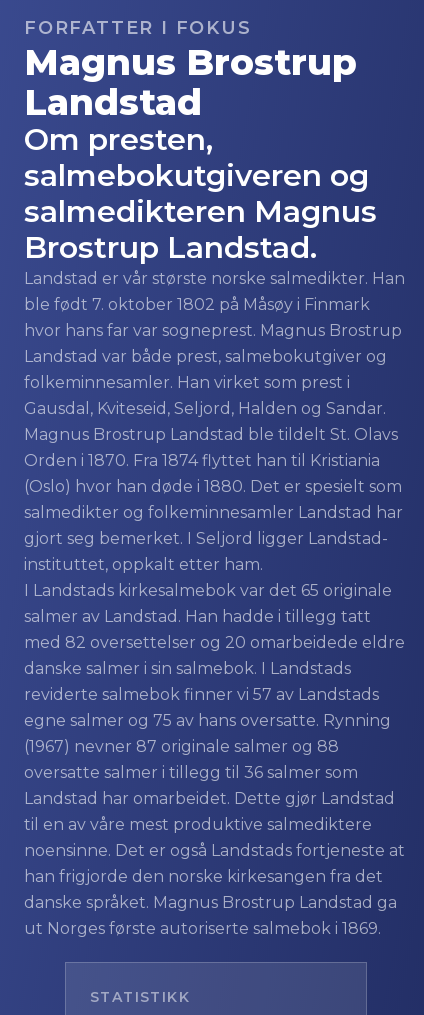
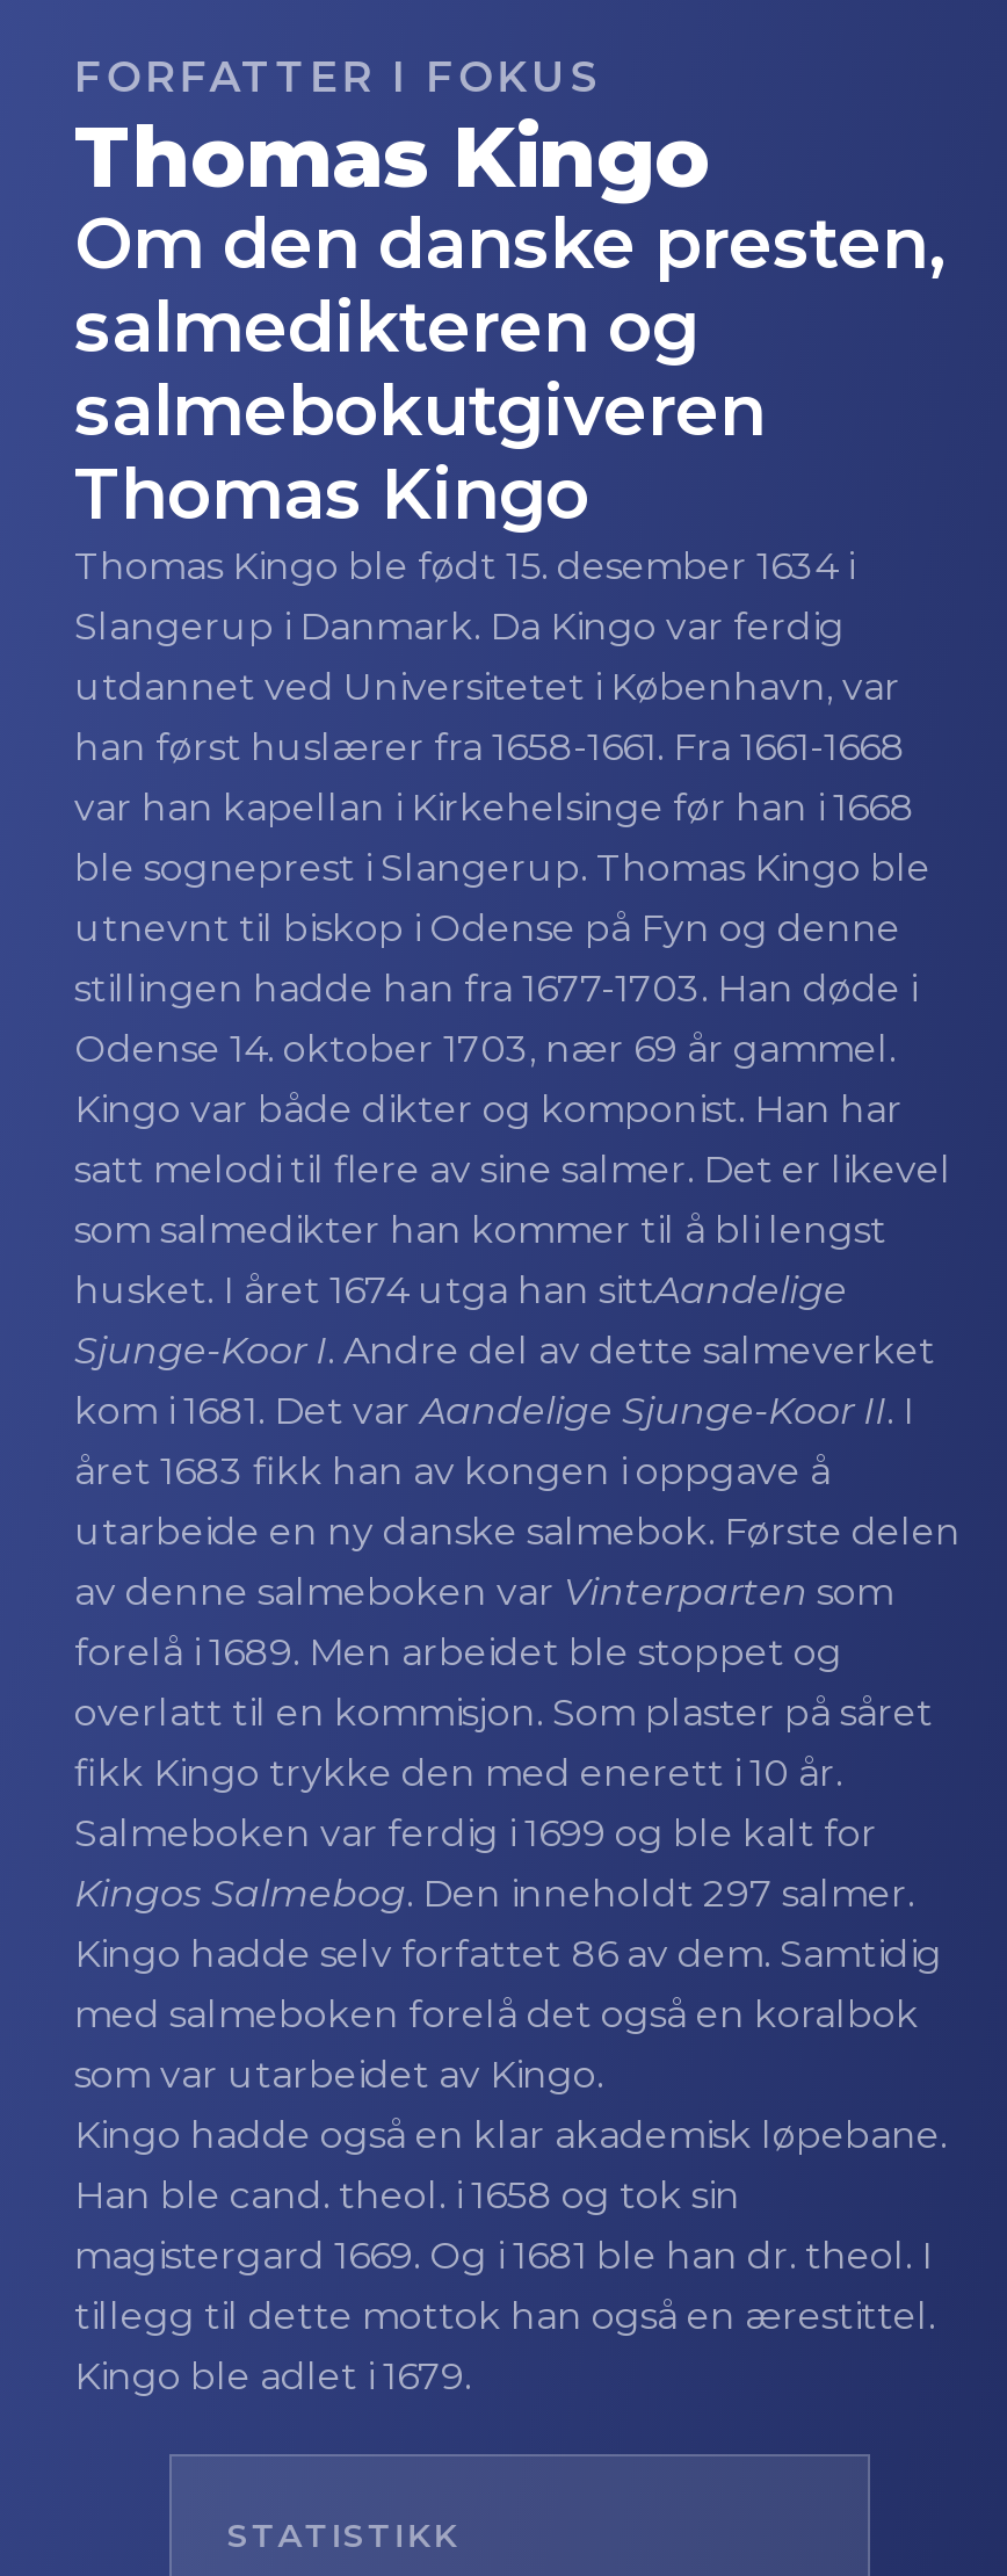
- Magnus Brostrup
- Landstad
- Om presten,
- salmebokutgiveren og
- salmedikteren Magnus
- Brostrup Landstad.
- Landstad er vår største norske salmedikter. Han
- ble født 7. oktober 1802 på Måsøy i Finmark
- hvor hans far var sogneprest. Magnus Brostrup
- Landstad var både prest, salmebokutgiver og
- folkeminnesamler. Han virket som prest i
- Gausdal, Kviteseid, Seljord, Halden og Sandar.
- Magnus Brostrup Landstad ble tildelt St. Olavs
- Orden i 1870. Fra 1874 flyttet han til Kristiania
- (Oslo) hvor han døde i 1880. Det er spesielt som
- salmedikter og folkeminnesamler Landstad har
- gjort seg bemerket. I Seljord ligger Landstad-
- instituttet, oppkalt etter ham.
- I Landstads kirkesalmebok var det 65 originale
- salmer av Landstad. Han hadde i tillegg tatt
- med 82 oversettelser og 20 omarbeidede eldre
- danske salmer i sin salmebok. I Landstads
- reviderte salmebok finner vi 57 av Landstads
- egne salmer og 75 av hans oversatte. Rynning
- (1967) nevner 87 originale salmer og 88
- oversatte salmer i tillegg til 36 salmer som
- Landstad har omarbeidet. Dette gjør Landstad
- til en av våre mest produktive salmediktere
- noensinne. Det er også Landstads fortjeneste at
- han frigjorde den norske kirkesangen fra det
- danske språket. Magnus Brostrup Landstad ga
- ut Norges første autoriserte salmebok i 1869.
+ Thomas Kingo
+ Om den danske presten,
+ salmedikteren og
+ salmebokutgiveren
+ Thomas Kingo
+ Thomas Kingo ble født 15. desember 1634 i
+ Slangerup i Danmark. Da Kingo var ferdig
+ utdannet ved Universitetet i København, var
+ han først huslærer fra 1658-1661. Fra 1661-1668
+ var han kapellan i Kirkehelsinge før han i 1668
+ ble sogneprest i Slangerup. Thomas Kingo ble
+ utnevnt til biskop i Odense på Fyn og denne
+ stillingen hadde han fra 1677-1703. Han døde i
+ Odense 14. oktober 1703, nær 69 år gammel.
+ Kingo var både dikter og komponist. Han har
+ satt melodi til flere av sine salmer. Det er likevel
+ som salmedikter han kommer til å bli lengst
+ husket. I året 1674 utga han sittAandelige
+ Sjunge-Koor I. Andre del av dette salmeverket
+ kom i 1681. Det var Aandelige Sjunge-Koor II. I
+ året 1683 fikk han av kongen i oppgave å
+ utarbeide en ny danske salmebok. Første delen
+ av denne salmeboken var Vinterparten som
+ forelå i 1689. Men arbeidet ble stoppet og
+ overlatt til en kommisjon. Som plaster på såret
+ fikk Kingo trykke den med enerett i 10 år.
+ Salmeboken var ferdig i 1699 og ble kalt for
+ Kingos Salmebog. Den inneholdt 297 salmer.
+ Kingo hadde selv forfattet 86 av dem. Samtidig
+ med salmeboken forelå det også en koralbok
+ som var utarbeidet av Kingo.
+ Kingo hadde også en klar akademisk løpebane.
+ Han ble cand. theol. i 1658 og tok sin
+ magistergard 1669. Og i 1681 ble han dr. theol. I
+ tillegg til dette mottok han også en ærestittel.
+ Kingo ble adlet i 1679.
